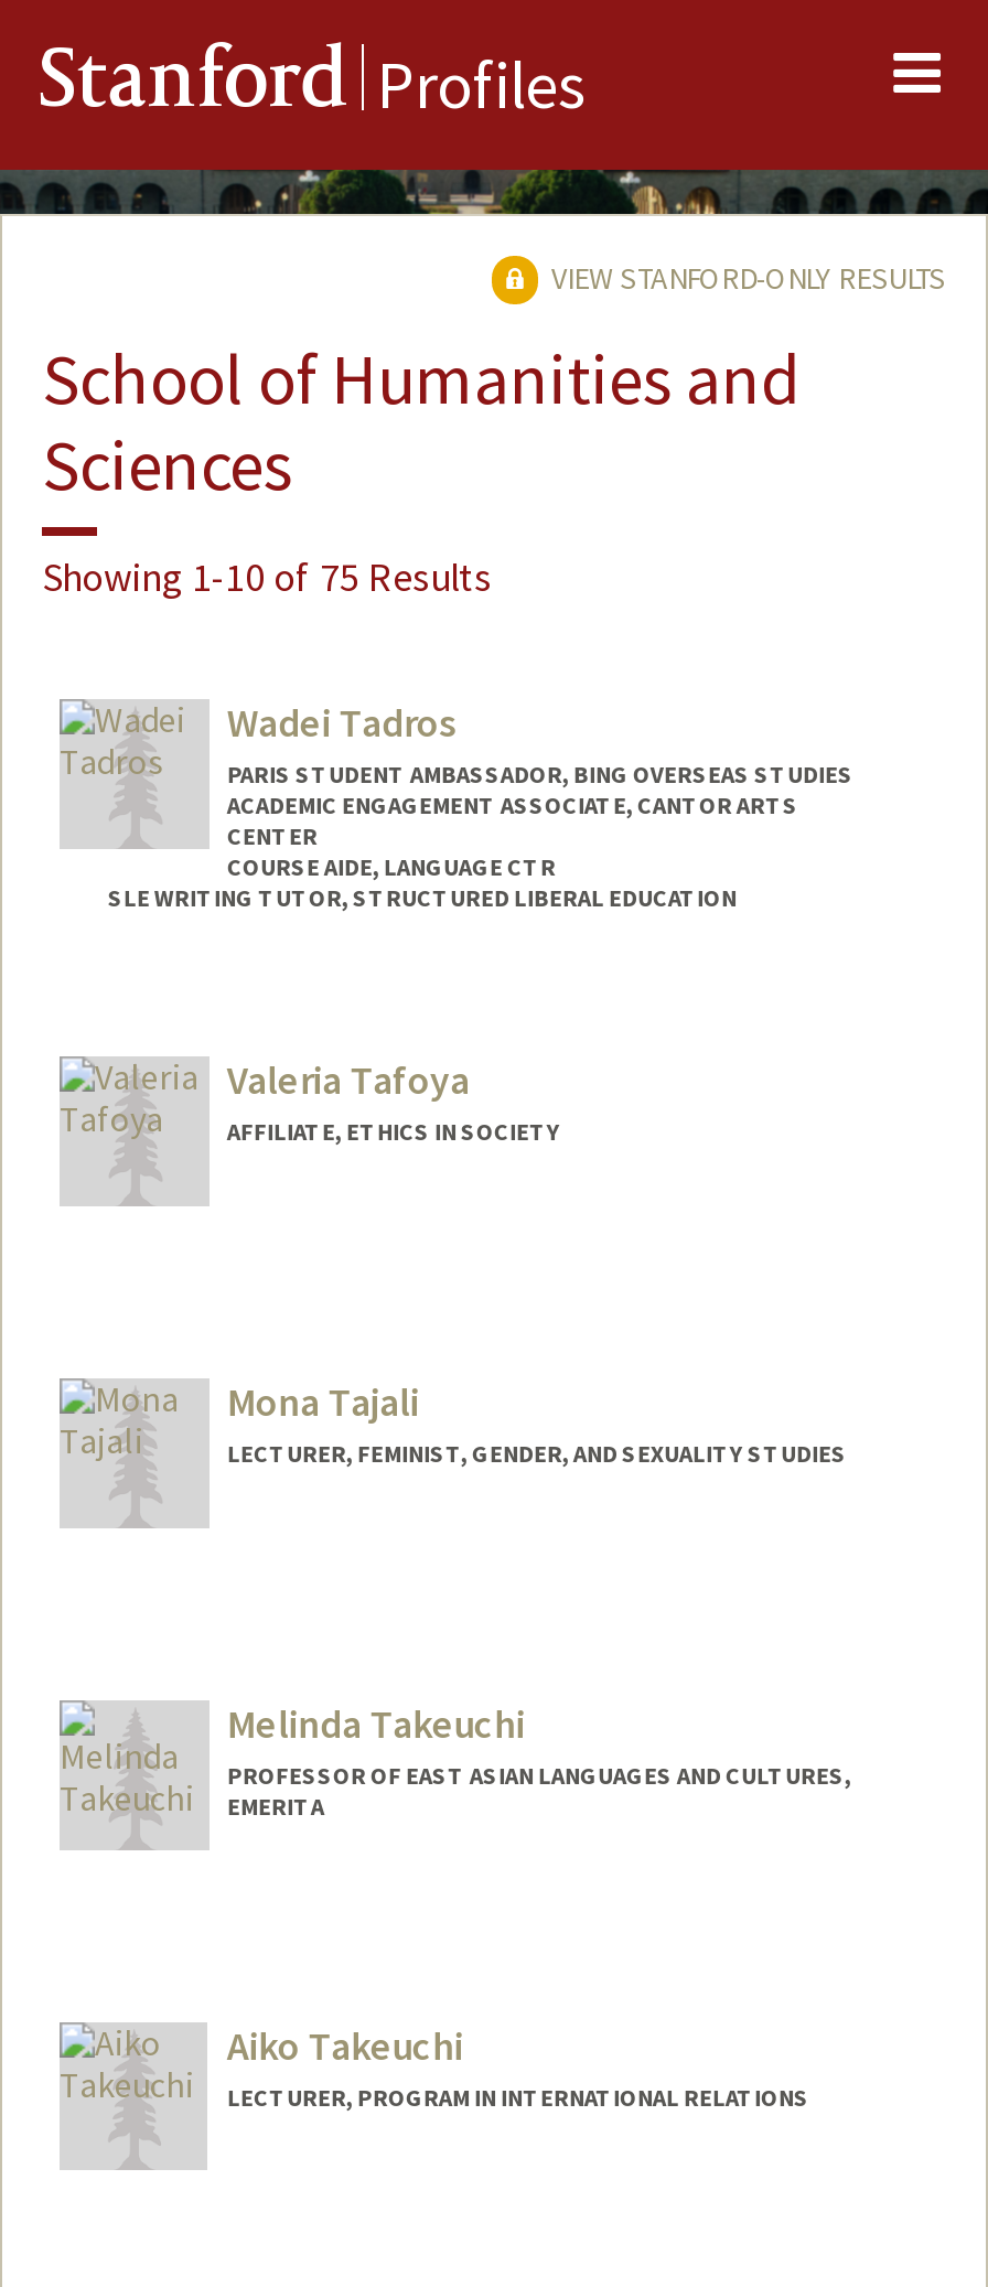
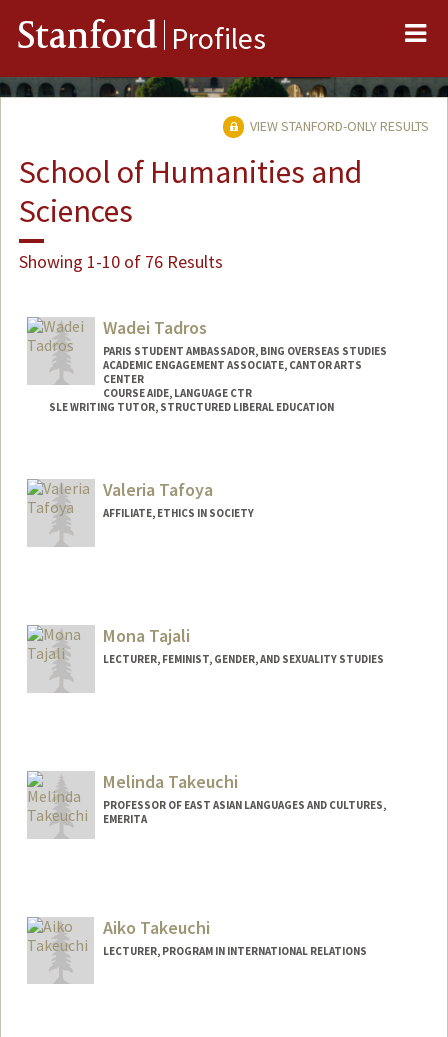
- Showing 1-10 of 75 Results
+ Showing 1-10 of 76 Results
